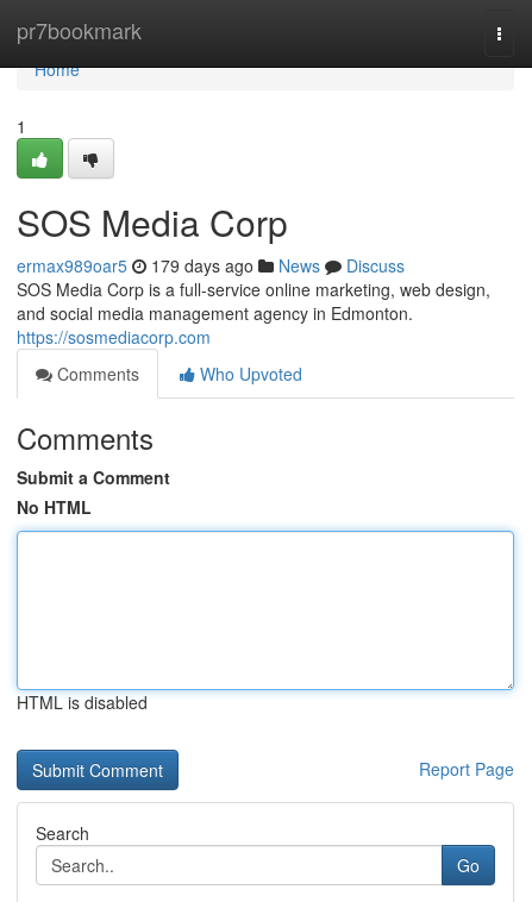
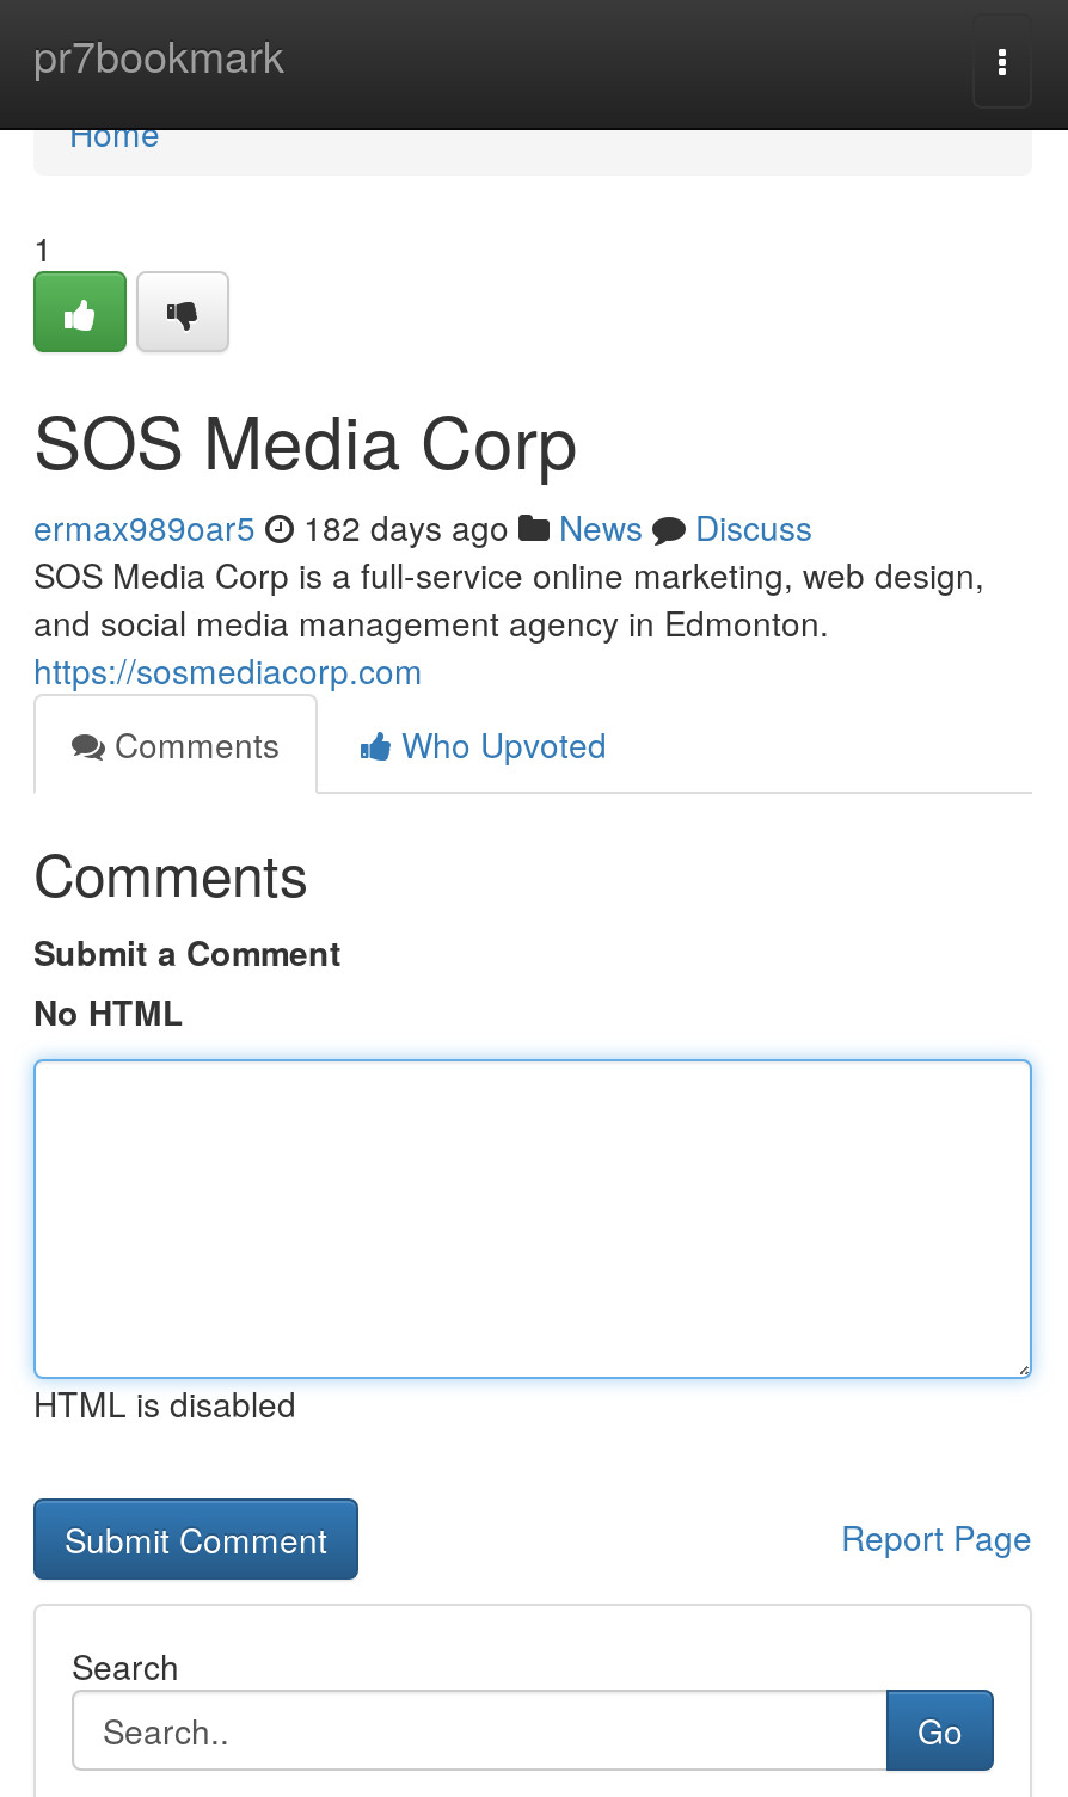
- ermax989oar5 179 days ago News Discuss
+ ermax989oar5 182 days ago News Discuss
